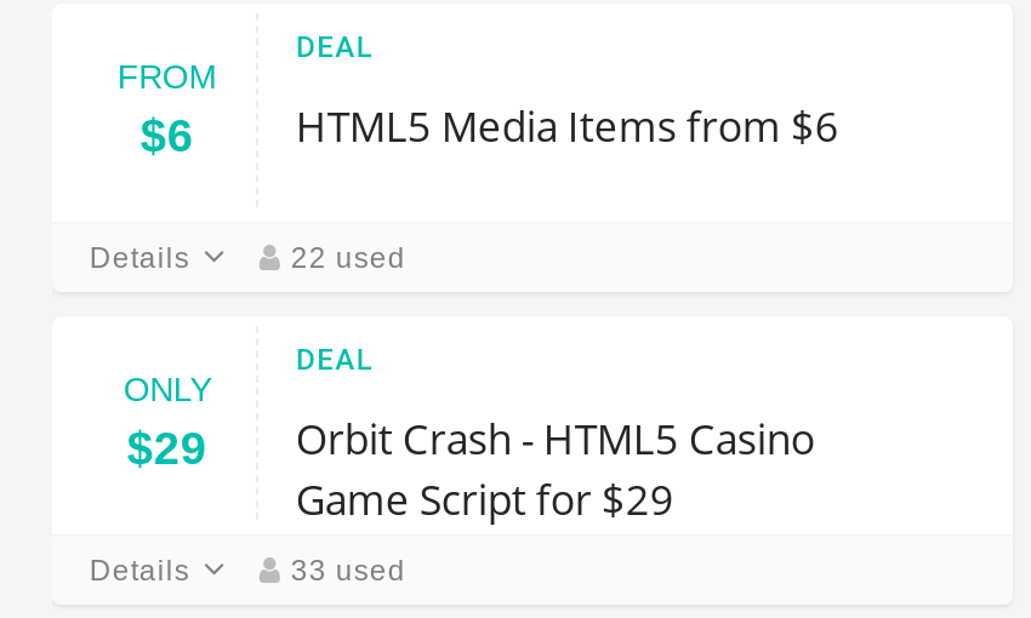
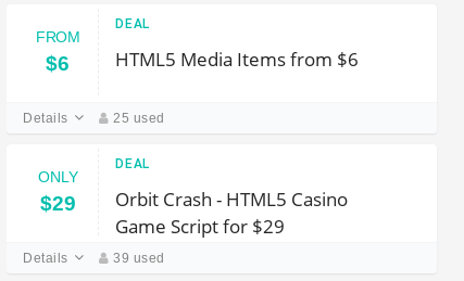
- 22 used
+ 25 used

- 33 used
+ 39 used
